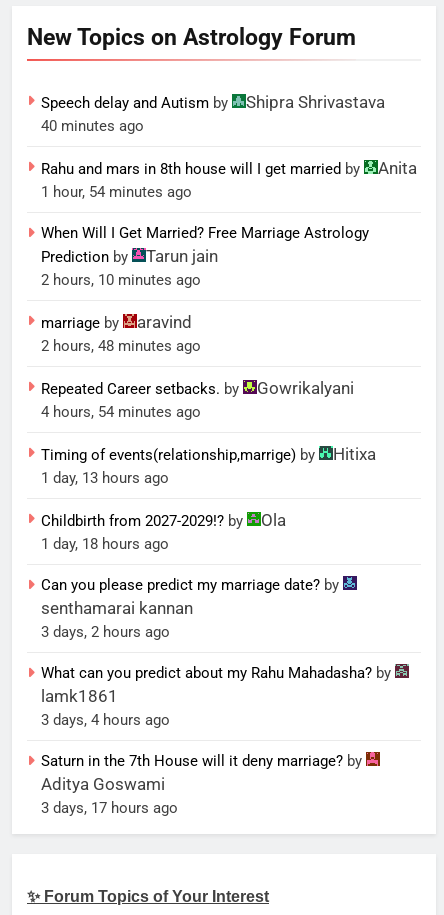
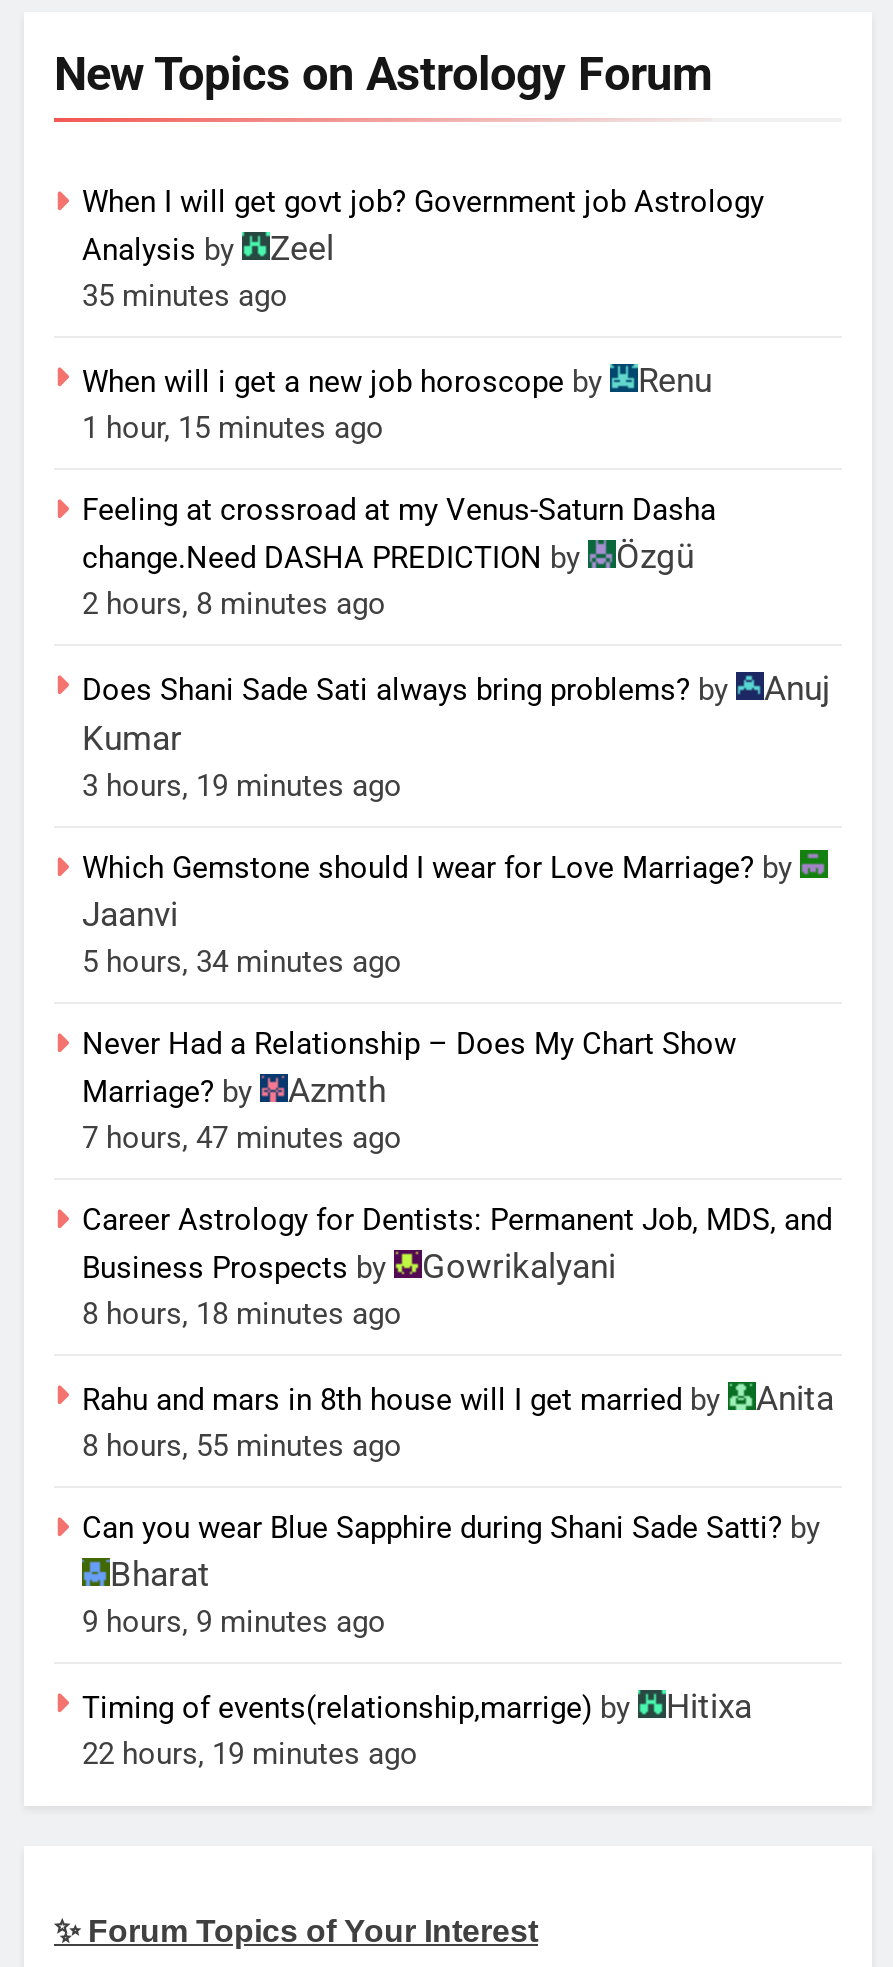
- Speech delay and Autism by
- Shipra Shrivastava
- 40 minutes ago
+ When I will get govt job? Government job Astrology
+ Analysis by
+ Zeel
+ 35 minutes ago
+ When will i get a new job horoscope by
+ Renu
+ 1 hour, 15 minutes ago
+ Feeling at crossroad at my Venus-Saturn Dasha
+ change.Need DASHA PREDICTION by
+ Özgü
+ 2 hours, 8 minutes ago
+ Does Shani Sade Sati always bring problems? by
+ Anuj
+ Kumar
+ 3 hours, 19 minutes ago
+ Which Gemstone should I wear for Love Marriage? by
+ Jaanvi
+ 5 hours, 34 minutes ago
+ Never Had a Relationship – Does My Chart Show
+ Marriage? by
+ Azmth
+ 7 hours, 47 minutes ago
+ Career Astrology for Dentists: Permanent Job, MDS, and
+ Business Prospects by
+ 8 hours, 18 minutes ago

moved down: Rahu and mars in 8th house will I get married by | Anita

- 1 hour, 54 minutes ago
- When Will I Get Married? Free Marriage Astrology
- Prediction by
- Tarun jain
- 2 hours, 10 minutes ago
- marriage by
- aravind
- 2 hours, 48 minutes ago
- Repeated Career setbacks. by
- 4 hours, 54 minutes ago
+ 8 hours, 55 minutes ago
+ Can you wear Blue Sapphire during Shani Sade Satti? by
+ Bharat
+ 9 hours, 9 minutes ago

moved up: Gowrikalyani

moved down: Timing of events(relationship,marrige) by | Hitixa

- 1 day, 13 hours ago
- Childbirth from 2027-2029!? by
- Ola
- 1 day, 18 hours ago
- Can you please predict my marriage date? by
- senthamarai kannan
- 3 days, 2 hours ago
- What can you predict about my Rahu Mahadasha? by
- lamk1861
- 3 days, 4 hours ago
- Saturn in the 7th House will it deny marriage? by
- Aditya Goswami
- 3 days, 17 hours ago
+ 22 hours, 19 minutes ago
